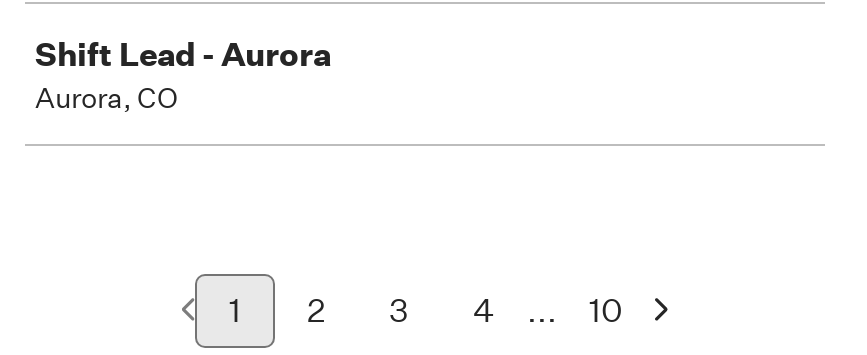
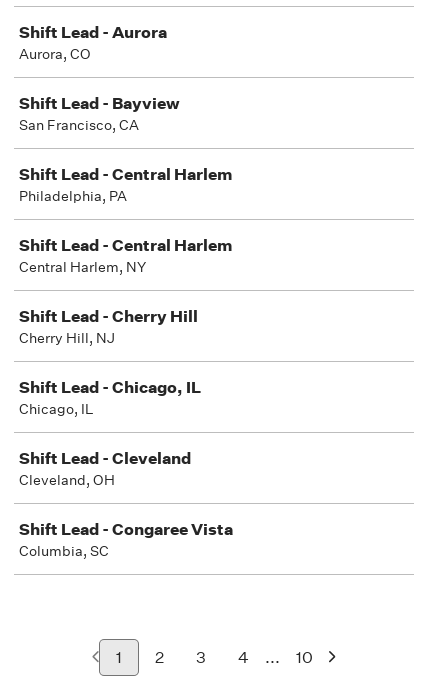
+ Shift Lead - Bayview
+ San Francisco, CA
+ Shift Lead - Central Harlem
+ Philadelphia, PA
+ Shift Lead - Central Harlem
+ Central Harlem, NY
+ Shift Lead - Cherry Hill
+ Cherry Hill, NJ
+ Shift Lead - Chicago, IL
+ Chicago, IL
+ Shift Lead - Cleveland
+ Cleveland, OH
+ Shift Lead - Congaree Vista
+ Columbia, SC
